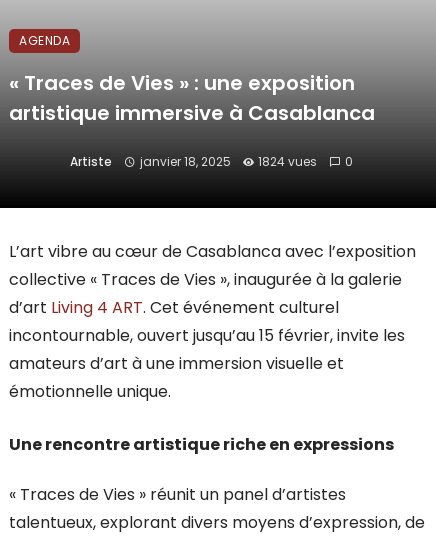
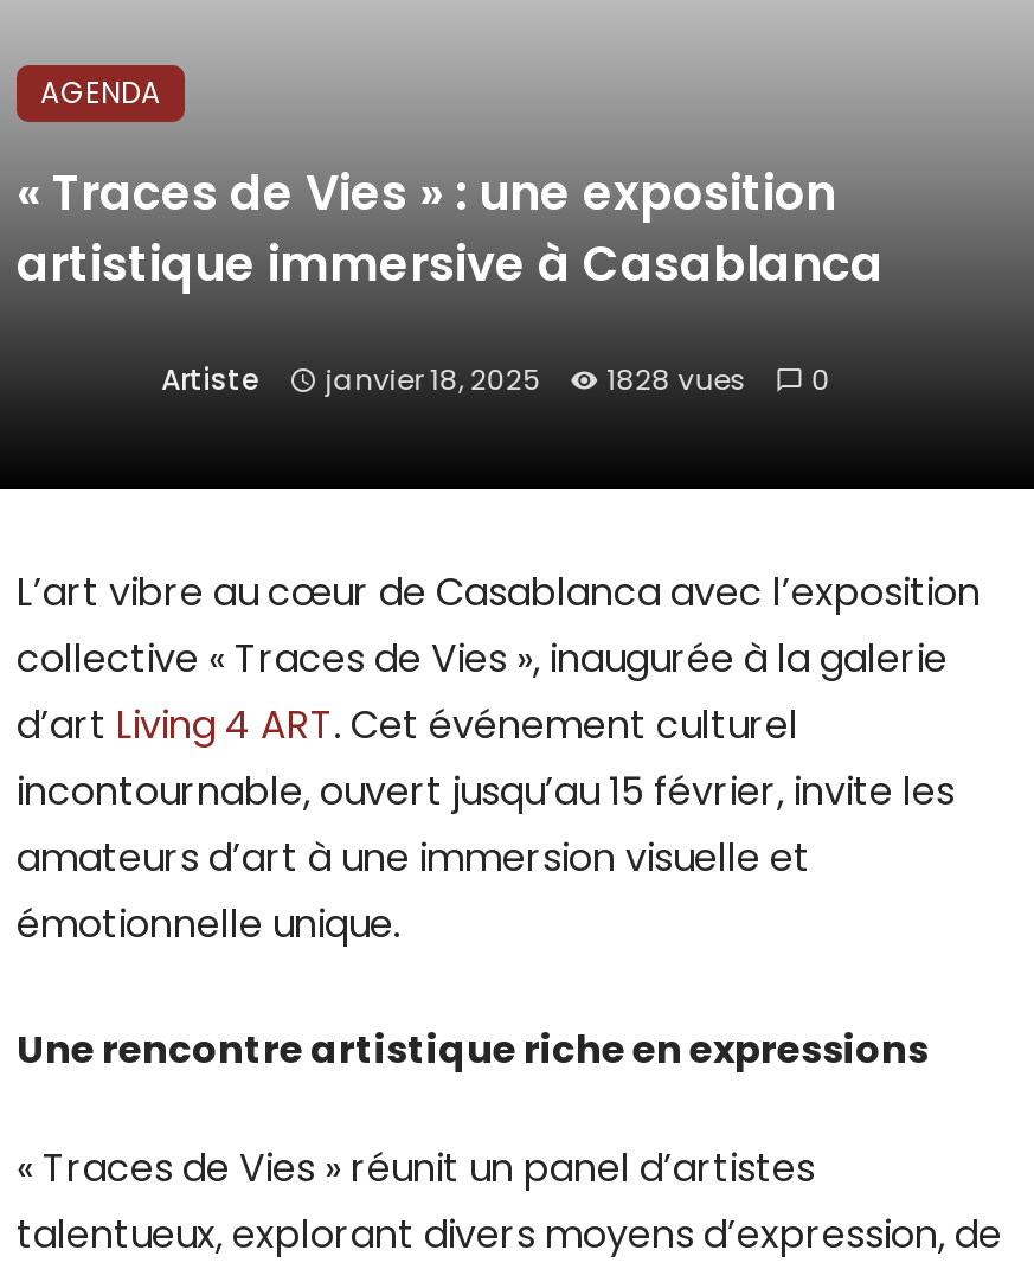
- Artiste janvier 18, 2025 1824 vues 0
+ Artiste janvier 18, 2025 1828 vues 0
